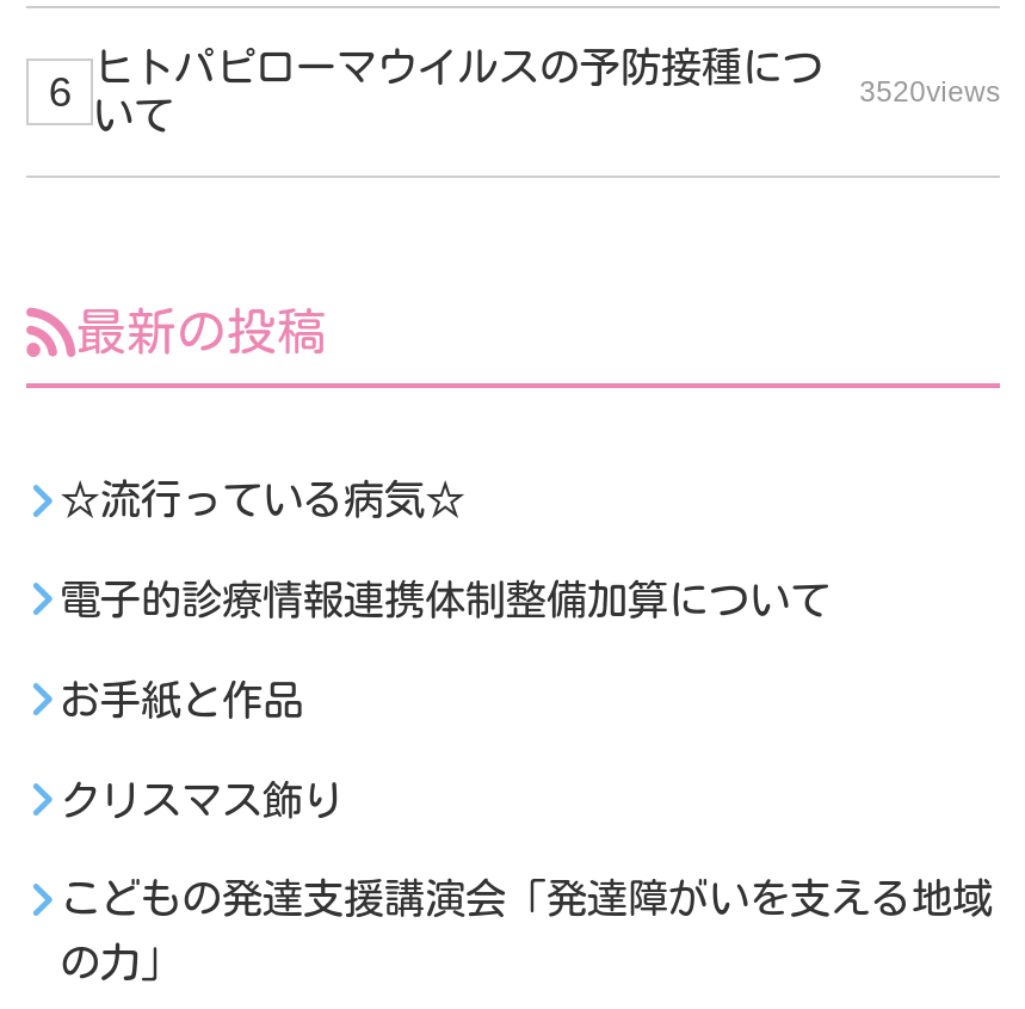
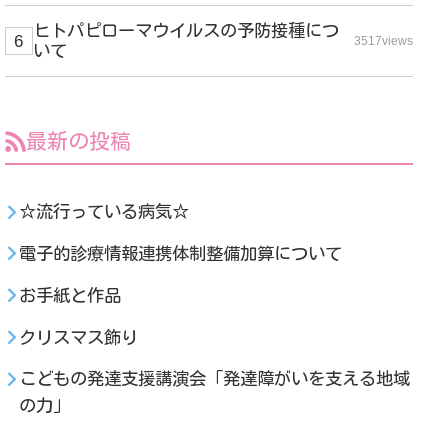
- 3520views
+ 3517views
